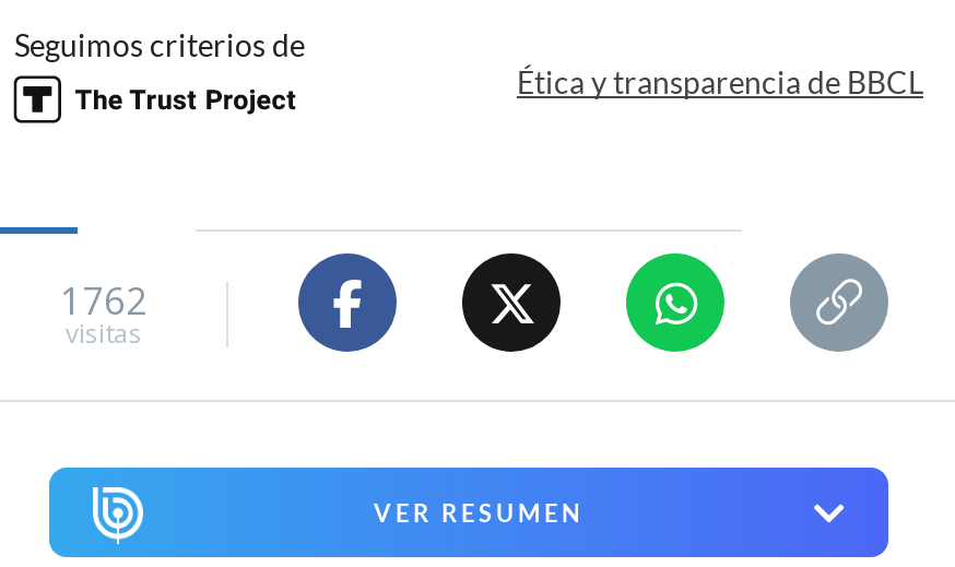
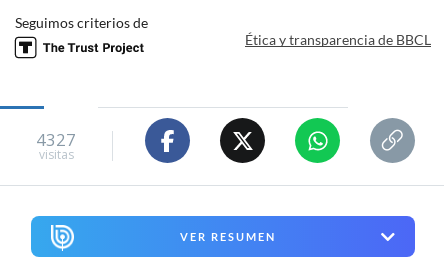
- 1762
+ 4327
